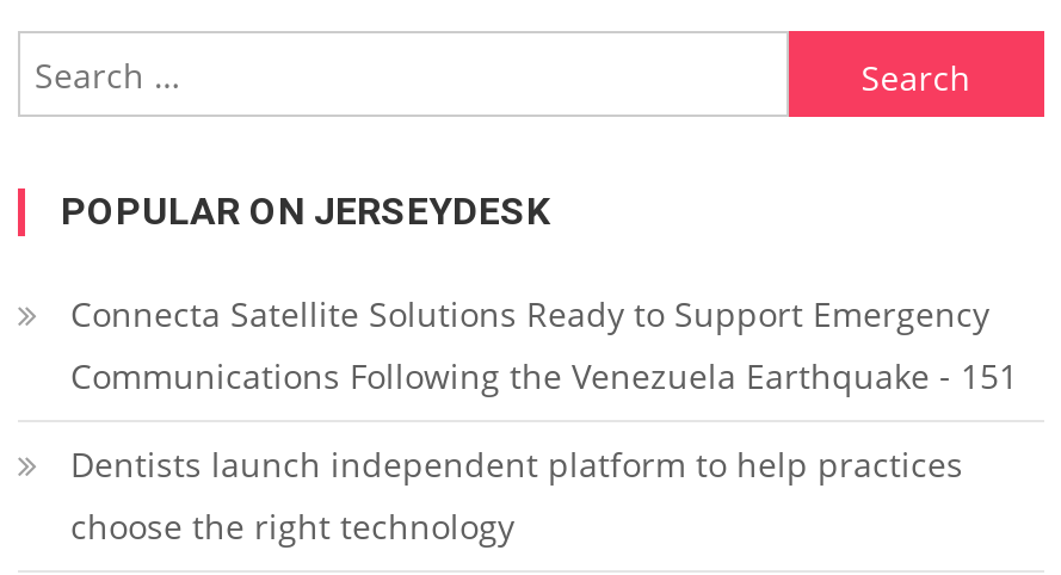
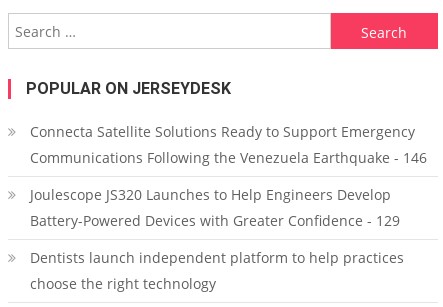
- Communications Following the Venezuela Earthquake - 151
+ Communications Following the Venezuela Earthquake - 146
+ Joulescope JS320 Launches to Help Engineers Develop
+ Battery-Powered Devices with Greater Confidence - 129
